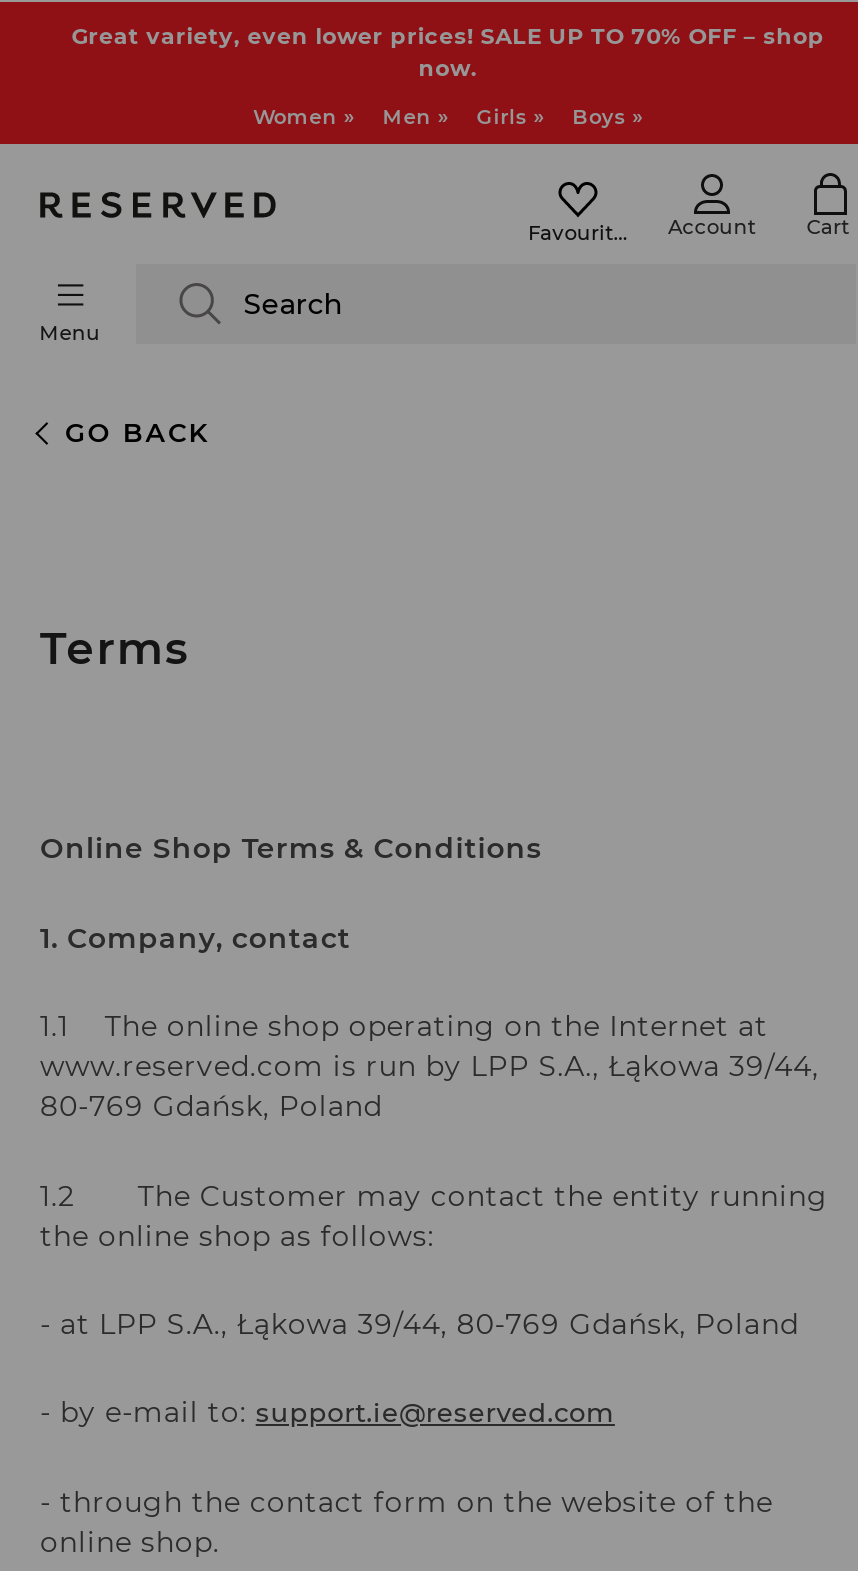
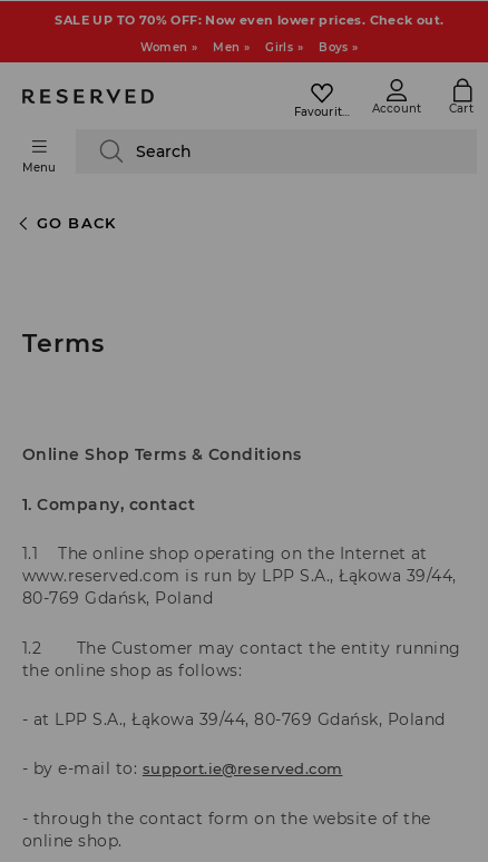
- Great variety, even lower prices! SALE UP TO 70% OFF – shop
- now.
+ SALE UP TO 70% OFF: Now even lower prices. Check out.
